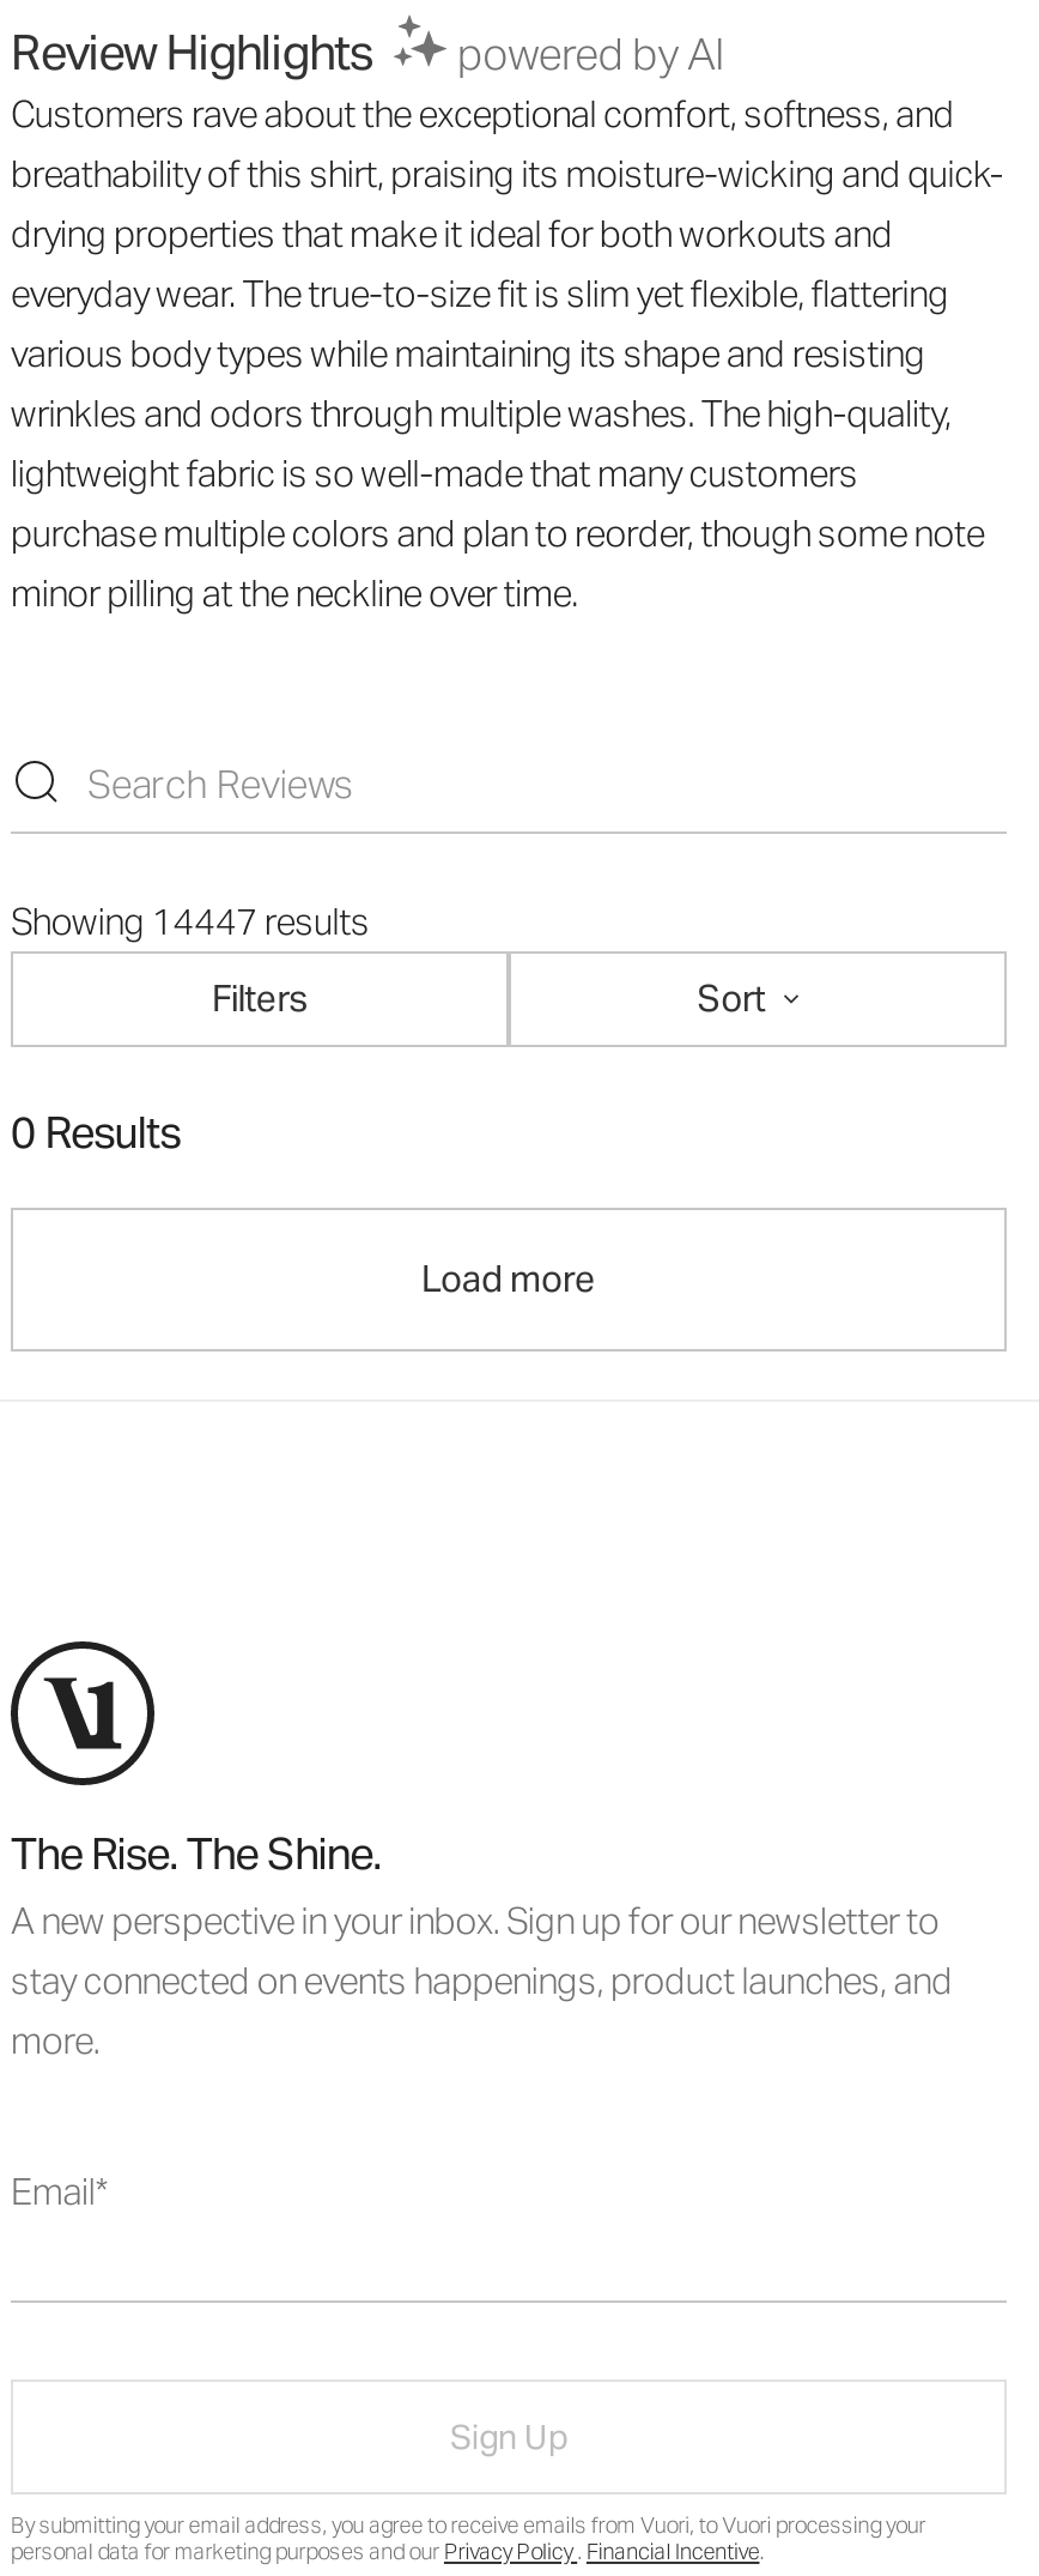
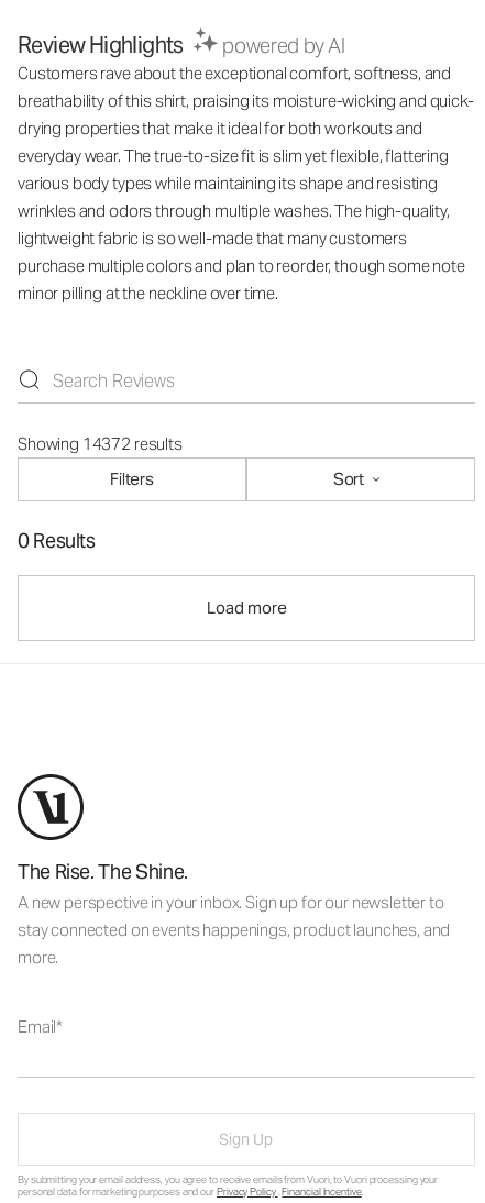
- Showing 14447 results
+ Showing 14372 results
